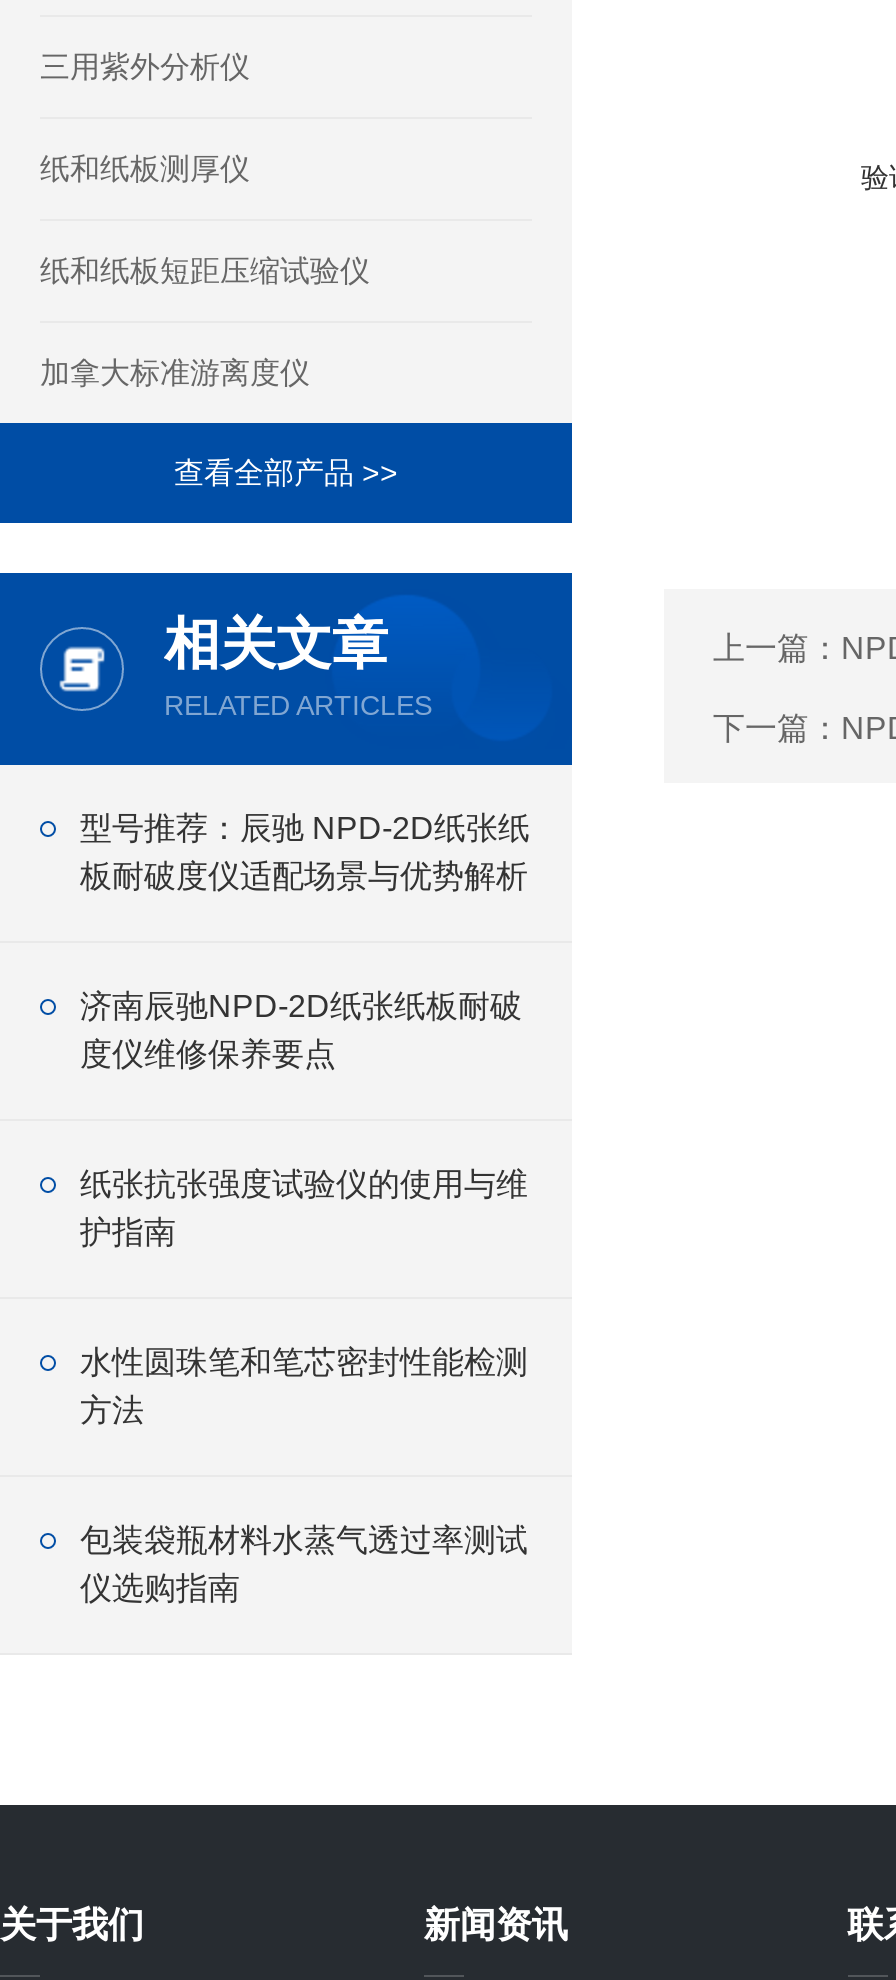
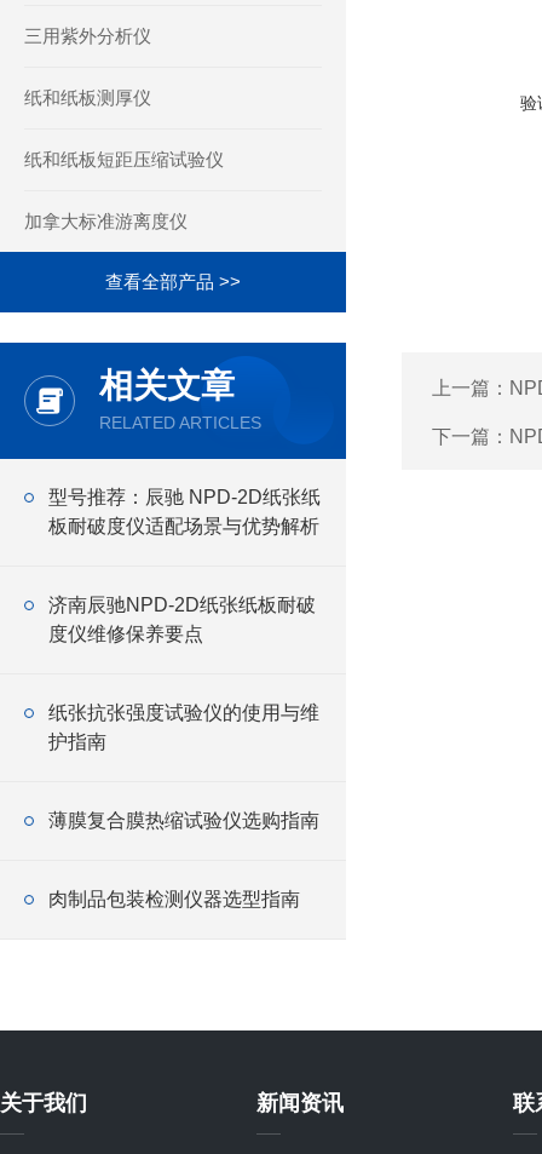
- 水性圆珠笔和笔芯密封性能检测
- 方法
+ 薄膜复合膜热缩试验仪选购指南

- 包装袋瓶材料水蒸气透过率测试
- 仪选购指南
+ 肉制品包装检测仪器选型指南
